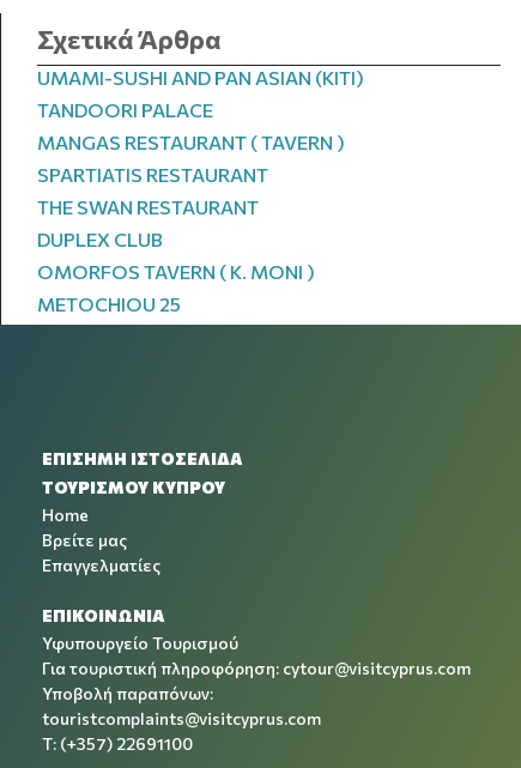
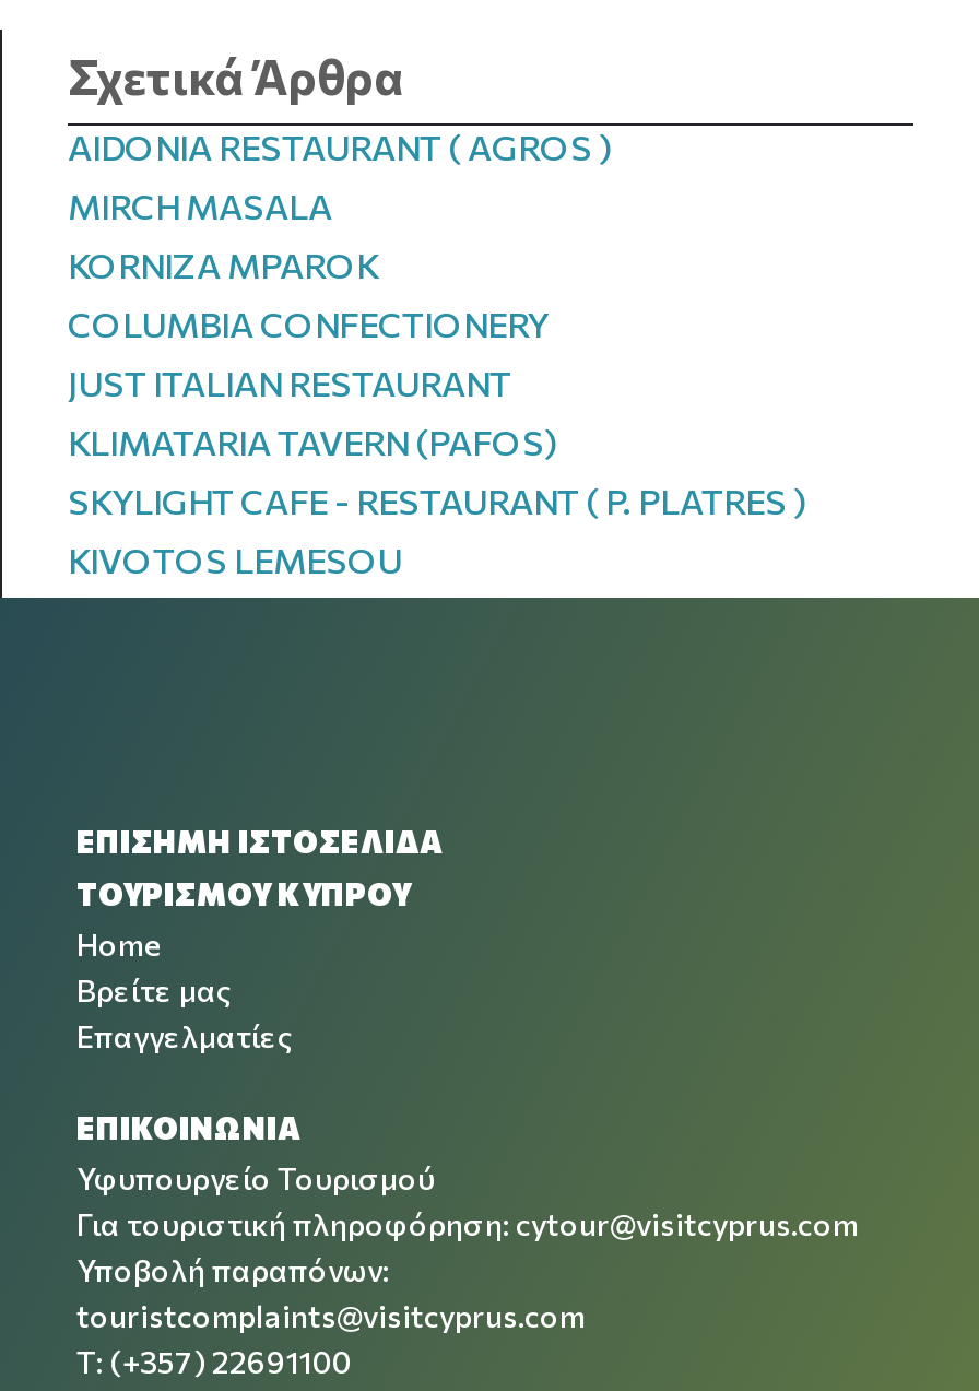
- UMAMI-SUSHI AND PAN ASIAN (KITI)
- TANDOORI PALACE
- MANGAS RESTAURANT ( TAVERN )
- SPARTIATIS RESTAURANT
- THE SWAN RESTAURANT
- DUPLEX CLUB
- OMORFOS TAVERN ( K. MONI )
- METOCHIOU 25
+ AIDONIA RESTAURANT ( AGROS )
+ MIRCH MASALA
+ KORNIZA MPAROK
+ COLUMBIA CONFECTIONERY
+ JUST ITALIAN RESTAURANT
+ KLIMATARIA TAVERN (PAFOS)
+ SKYLIGHT CAFE - RESTAURANT ( P. PLATRES )
+ KIVOTOS LEMESOU
